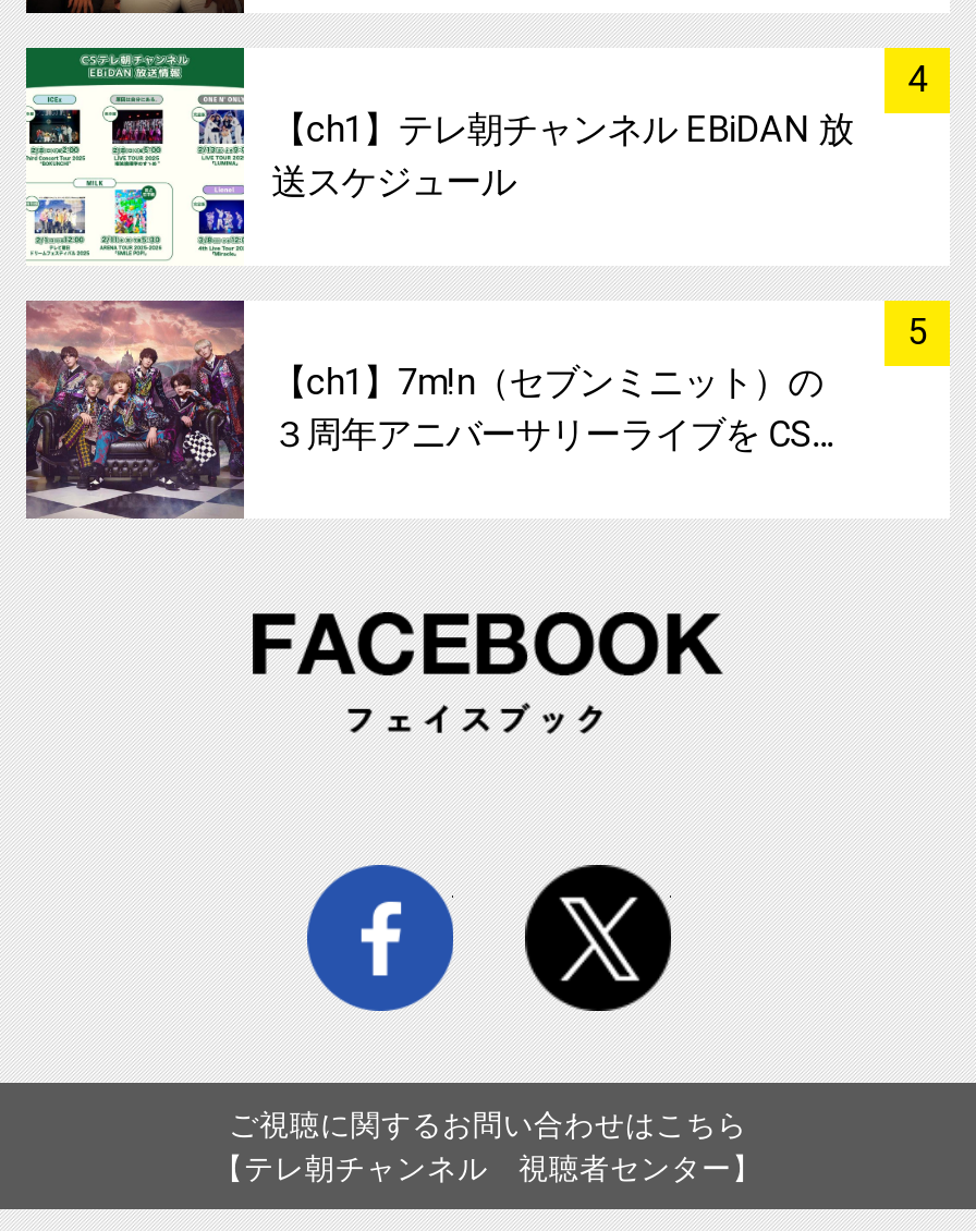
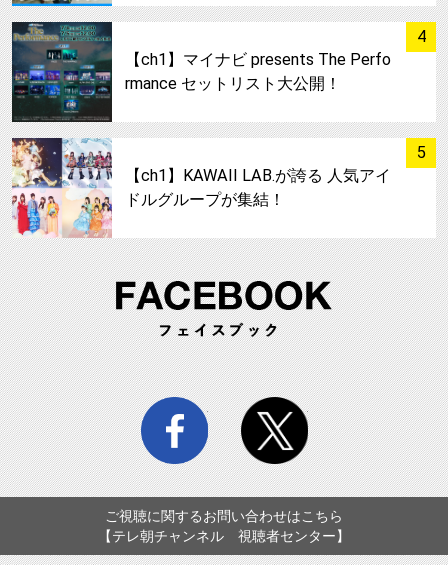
- [image]
- 【ch1】テレ朝チャンネル EBiDAN 放
- 送スケジュール
+ [image]
+ 【ch1】マイナビ presents The Perfo
+ rmance セットリスト大公開！

- [image]
- 【ch1】7m!n（セブンミニット）の
- ３周年アニバーサリーライブを CS…
+ [image]
+ 【ch1】KAWAII LAB.が誇る 人気アイ
+ ドルグループが集結！
